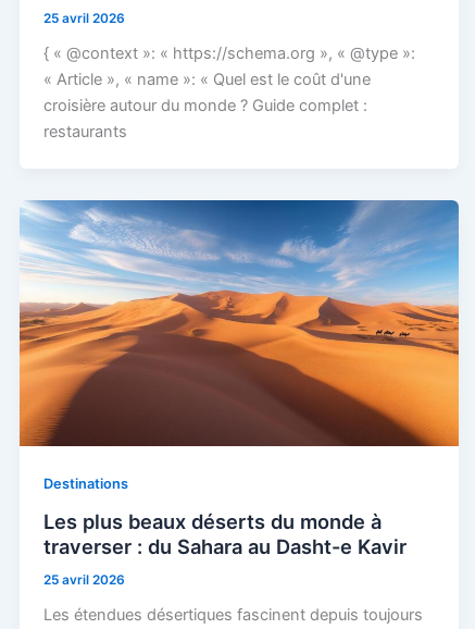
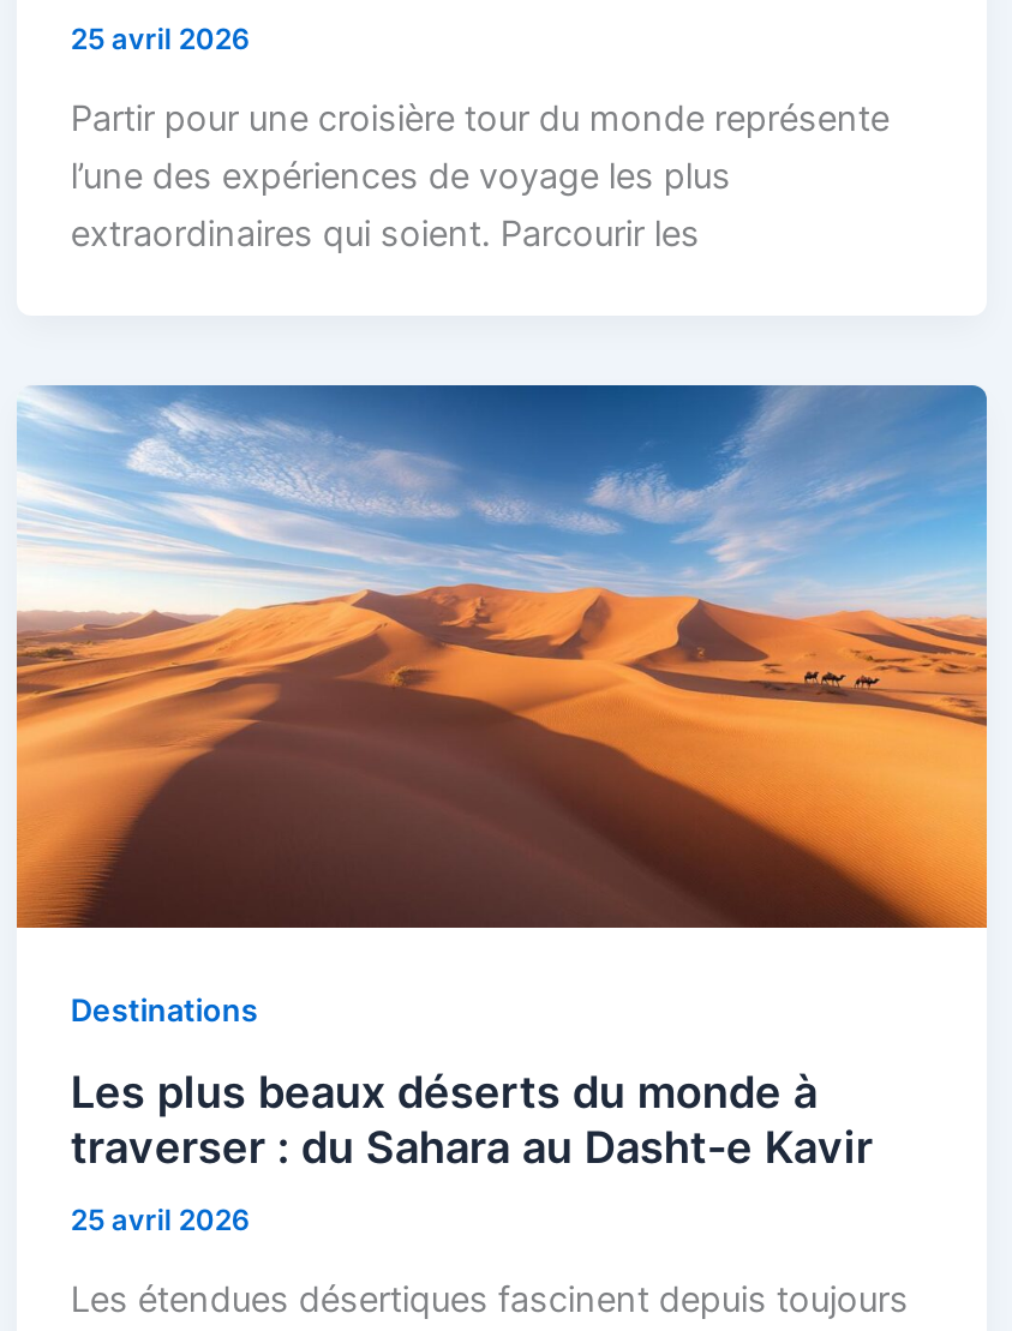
- { « @context »: « https://schema.org », « @type »:
- « Article », « name »: « Quel est le coût d'une
- croisière autour du monde ? Guide complet :
- restaurants
+ Partir pour une croisière tour du monde représente
+ l’une des expériences de voyage les plus
+ extraordinaires qui soient. Parcourir les
